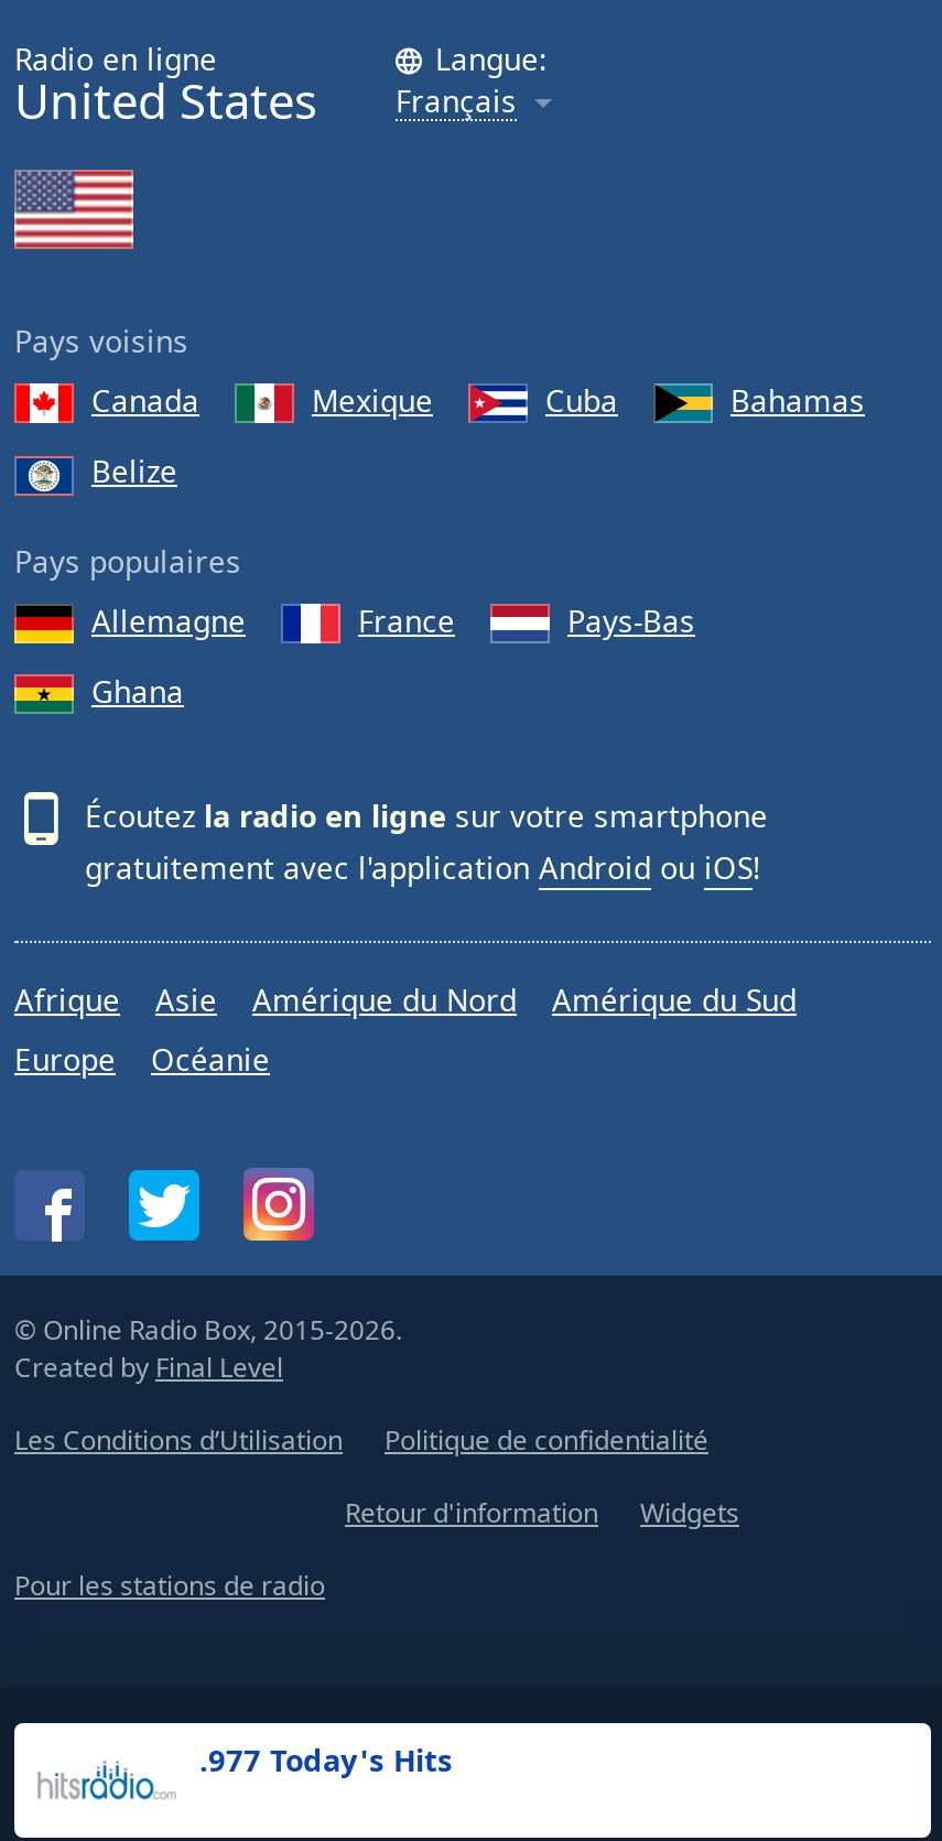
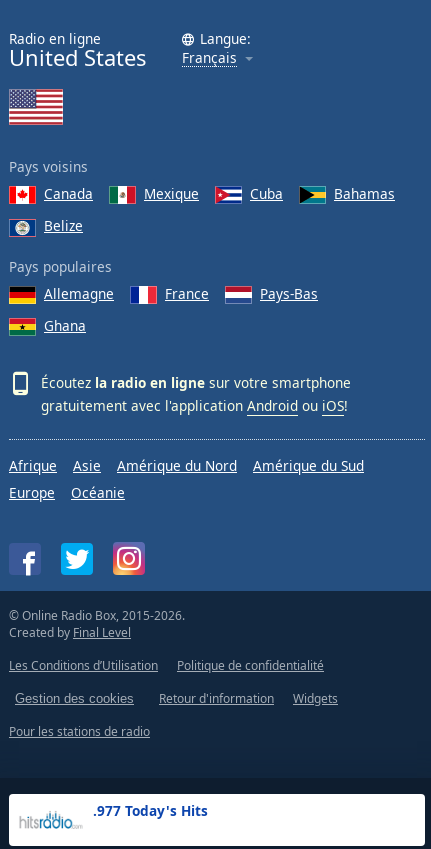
+ Gestion des cookies
